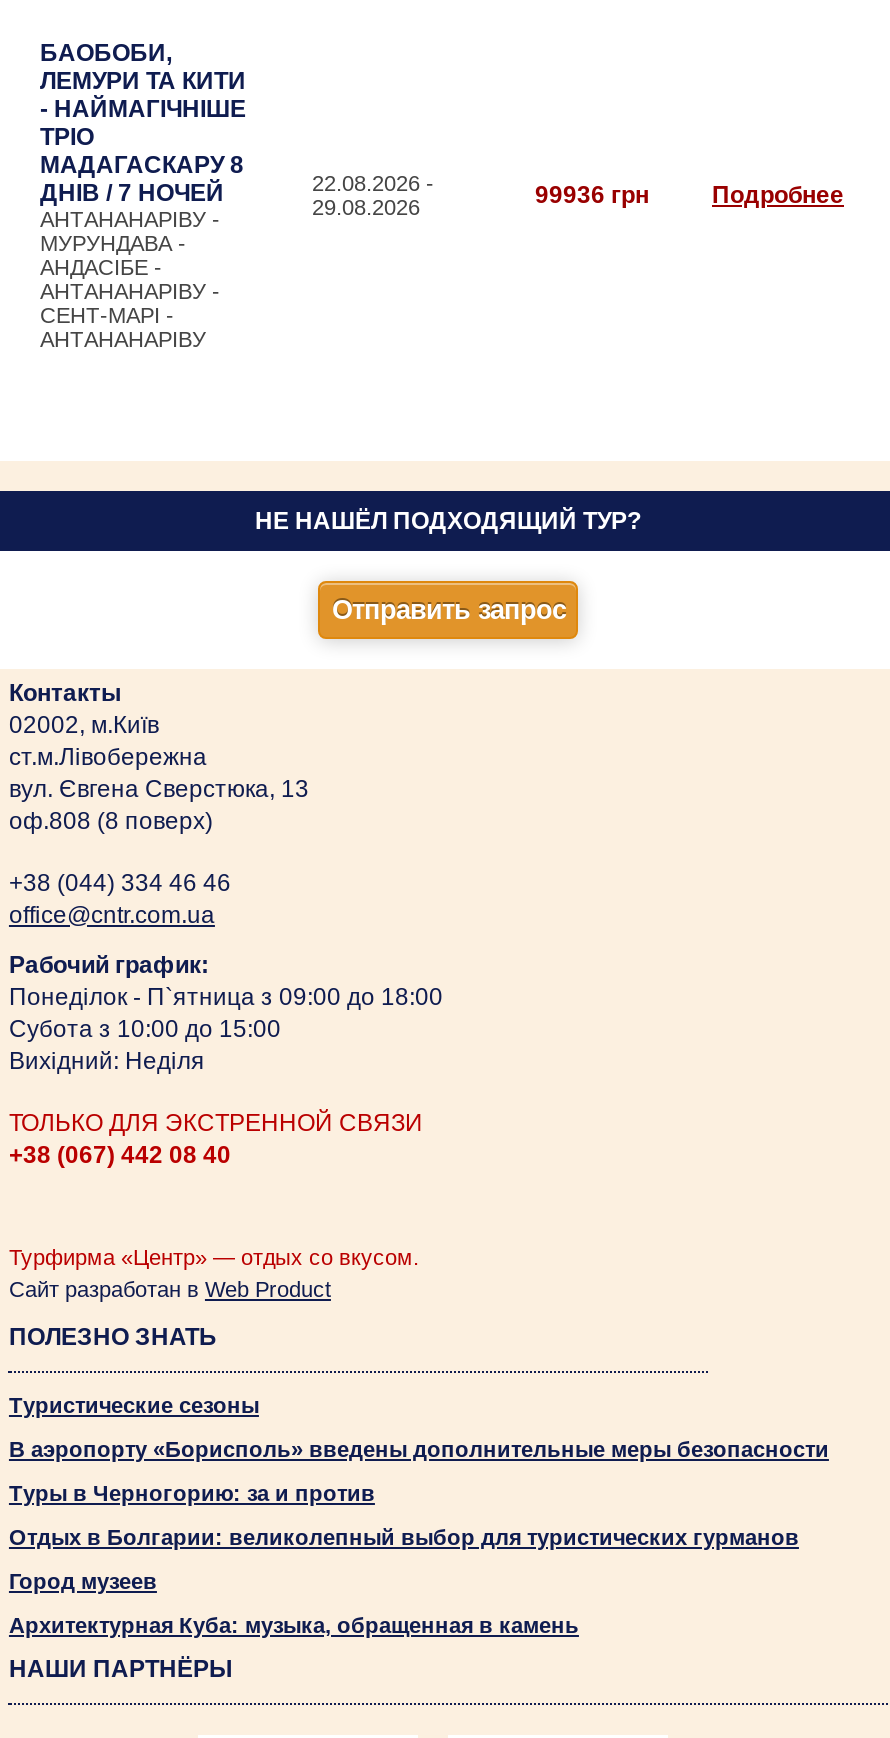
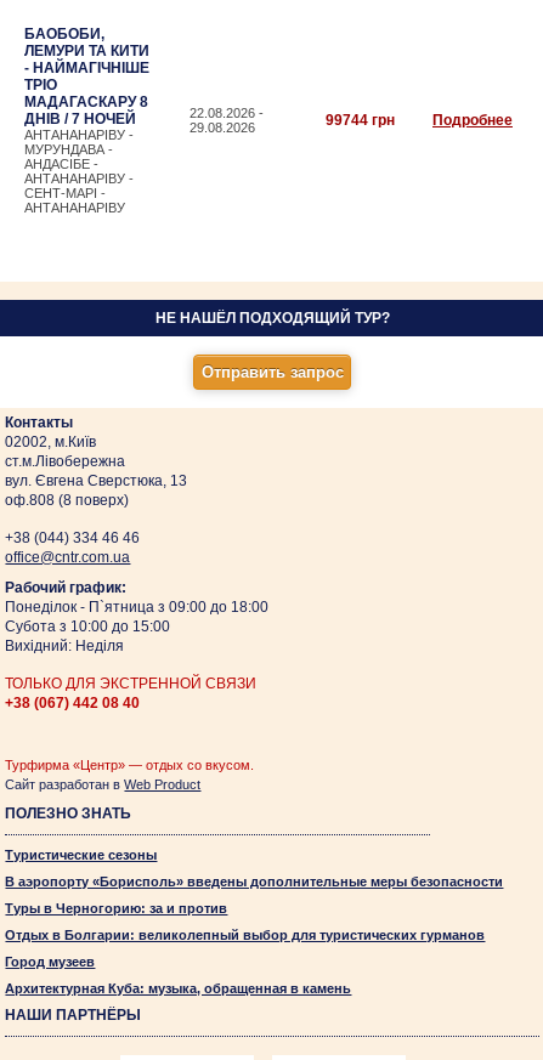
- 99936 грн
+ 99744 грн
